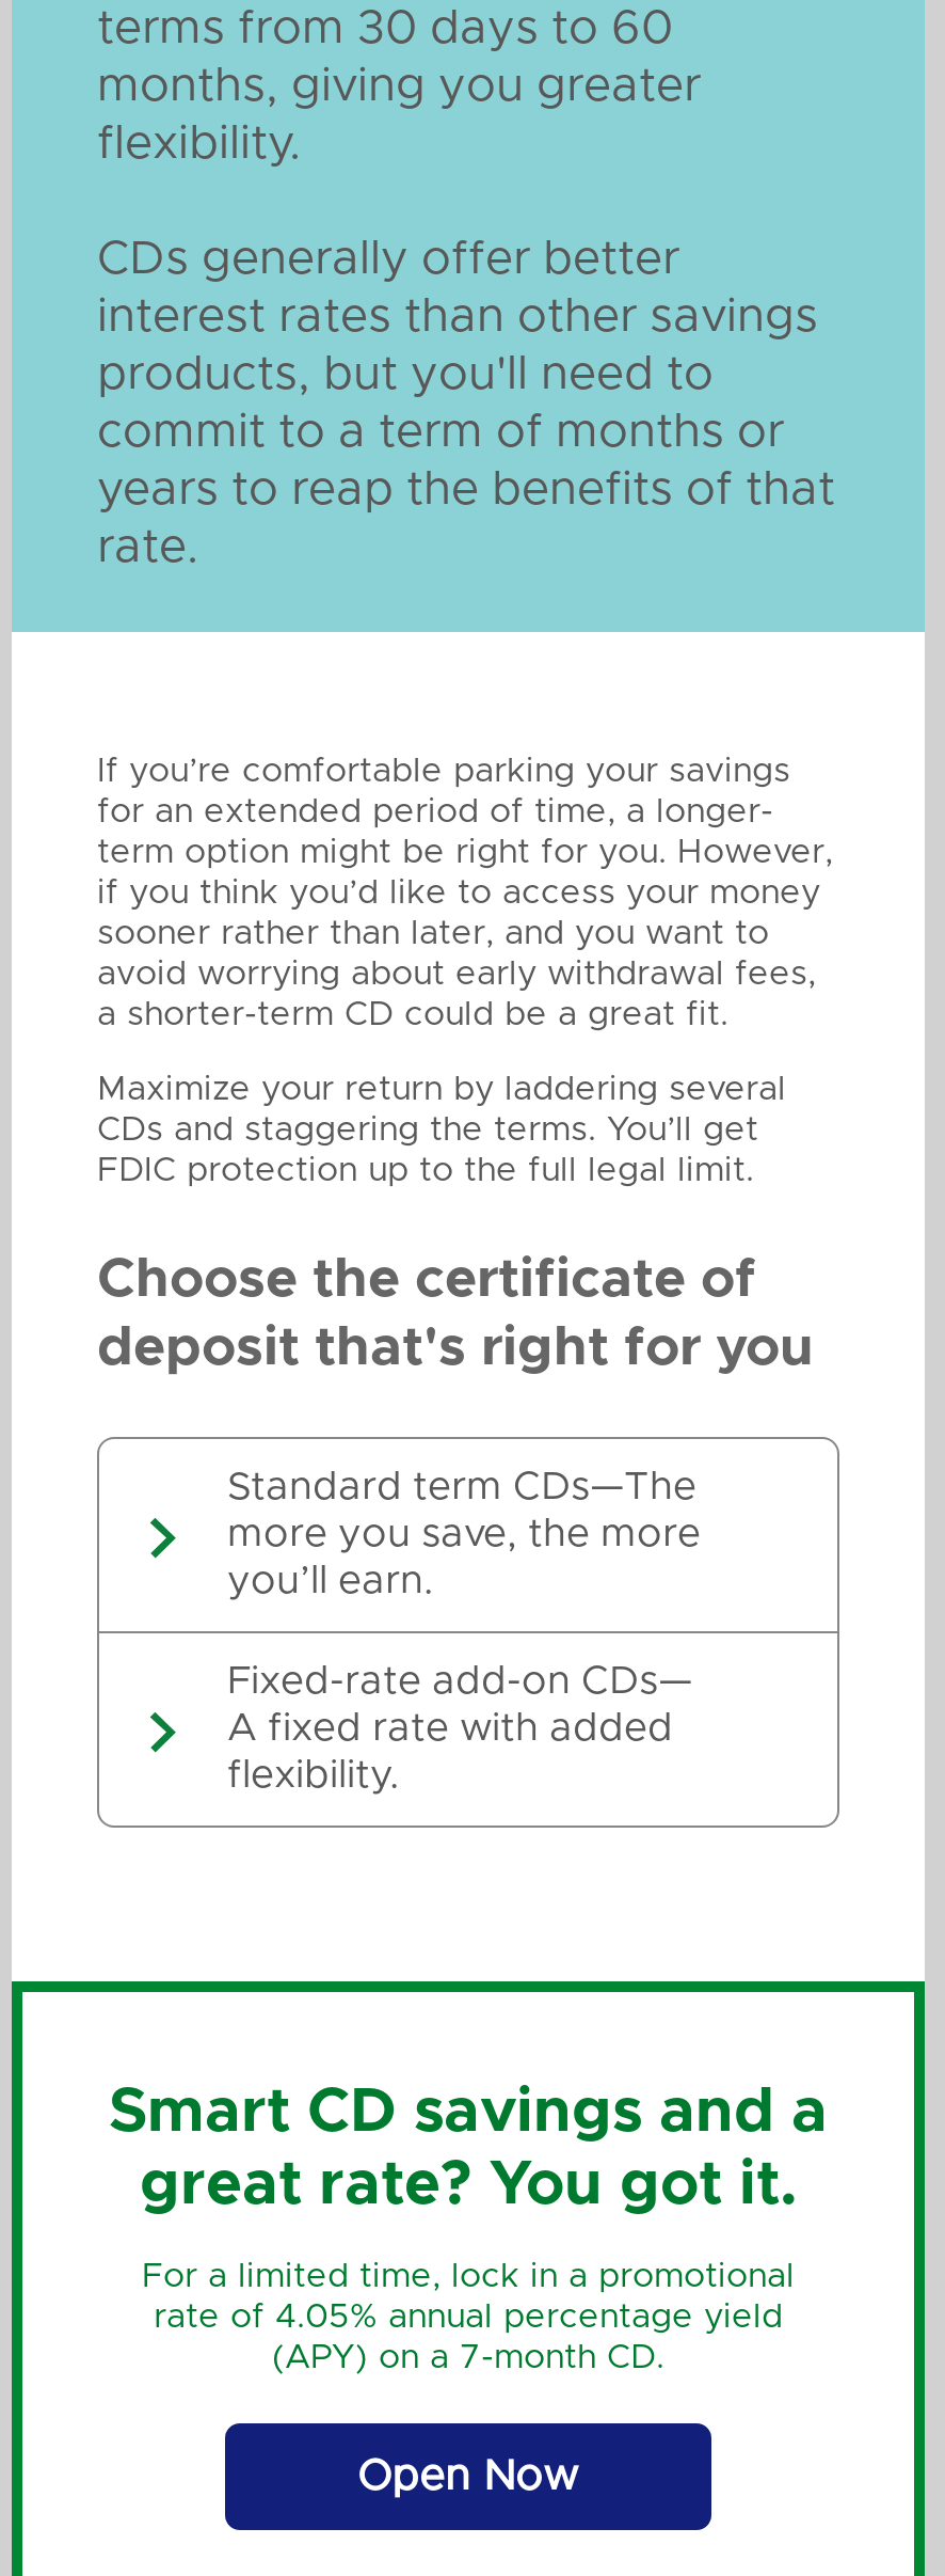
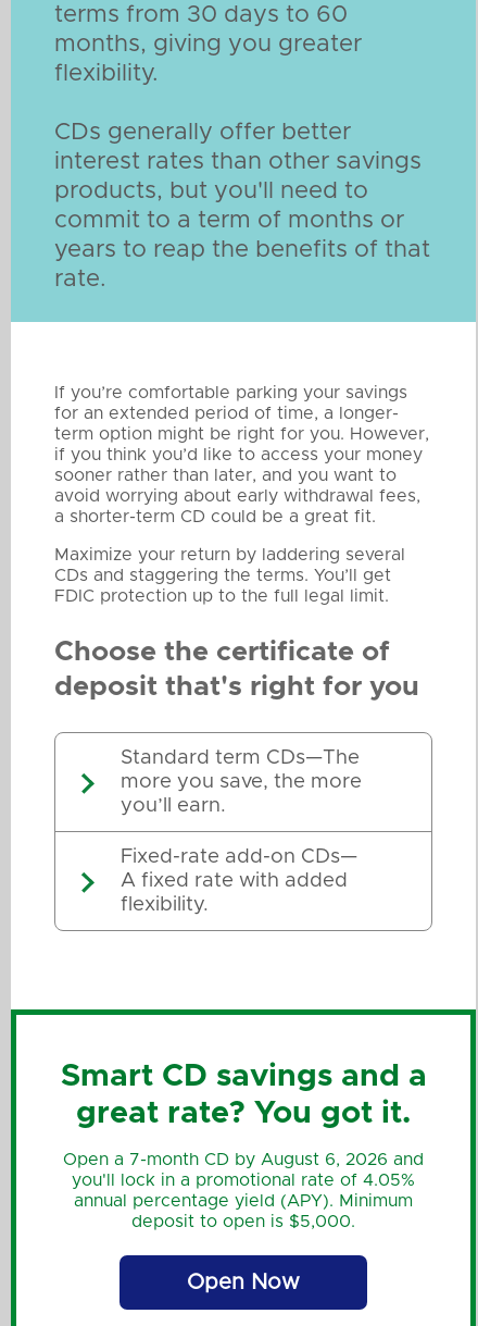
- For a limited time, lock in a promotional
- rate of 4.05% annual percentage yield
- (APY) on a 7-month CD.
+ Open a 7-month CD by August 6, 2026 and
+ you'll lock in a promotional rate of 4.05%
+ annual percentage yield (APY). Minimum
+ deposit to open is $5,000.
